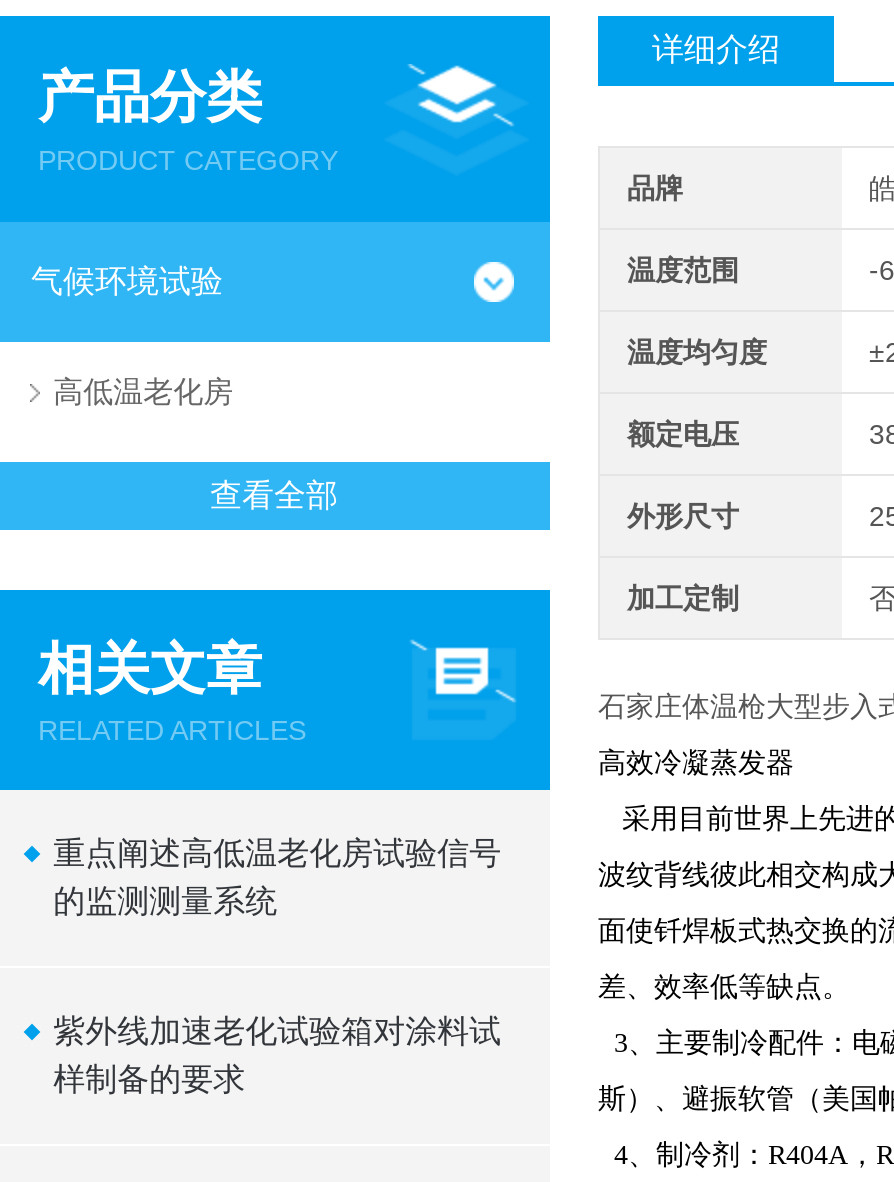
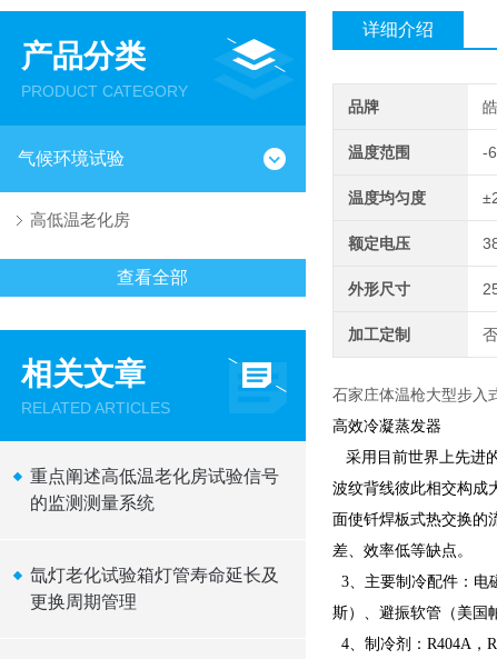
- 紫外线加速老化试验箱对涂料试
- 样制备的要求
+ 氙灯老化试验箱灯管寿命延长及
+ 更换周期管理
